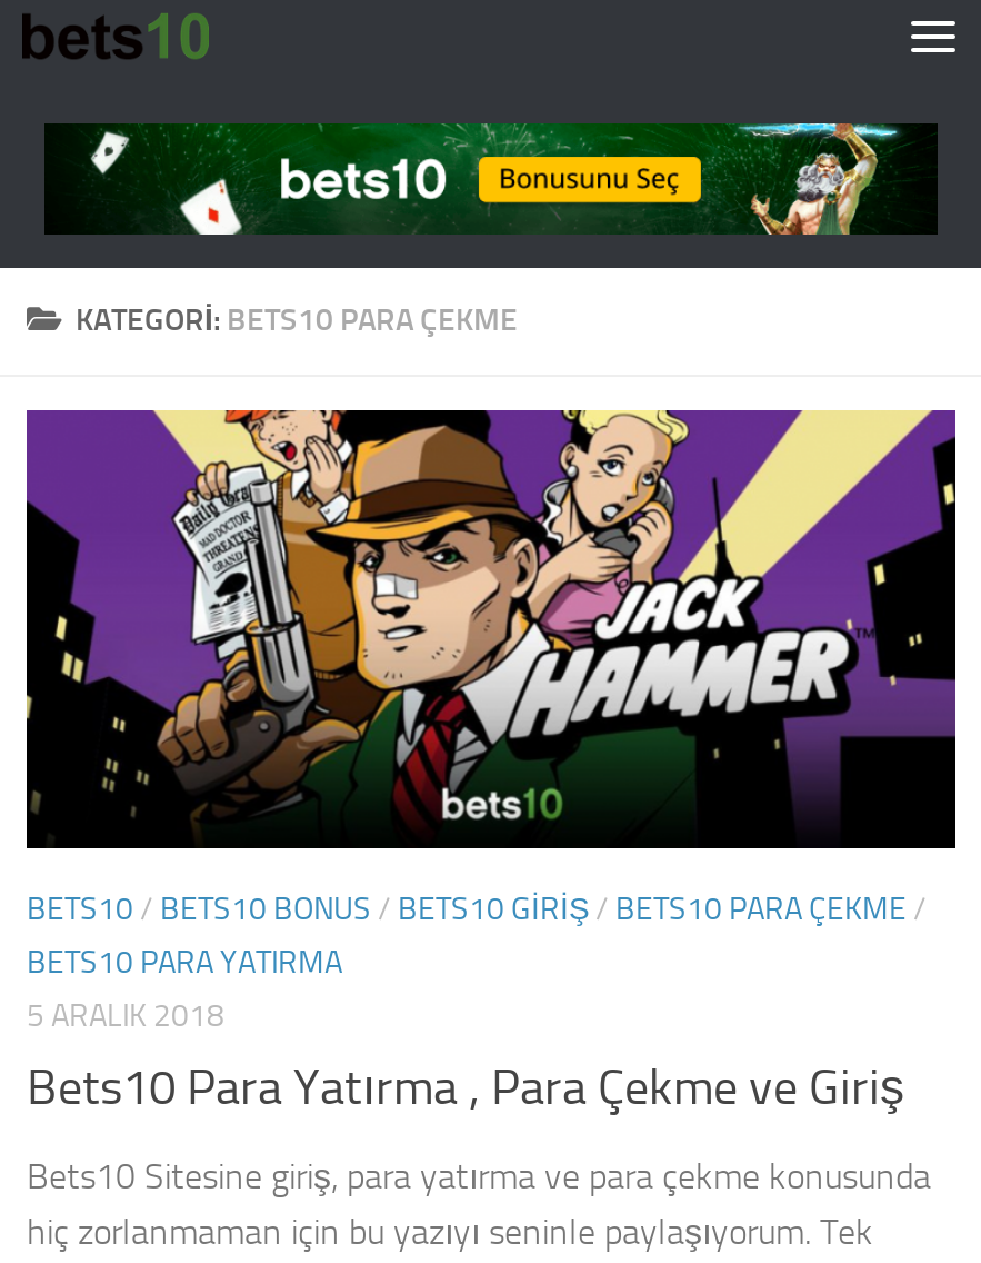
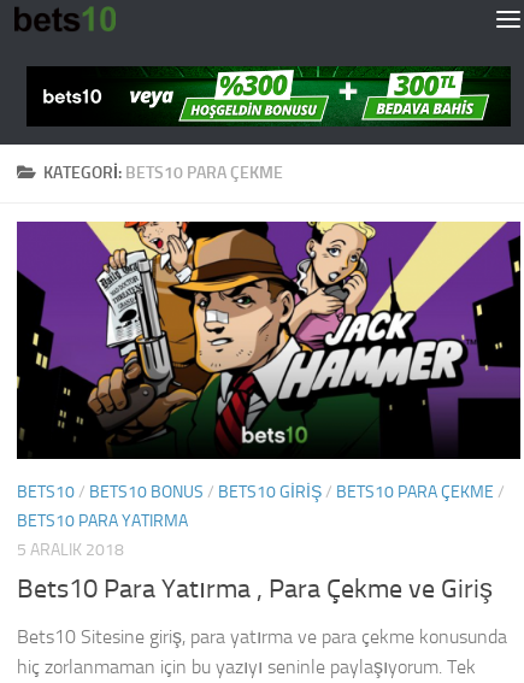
- [image]
+ [image]
